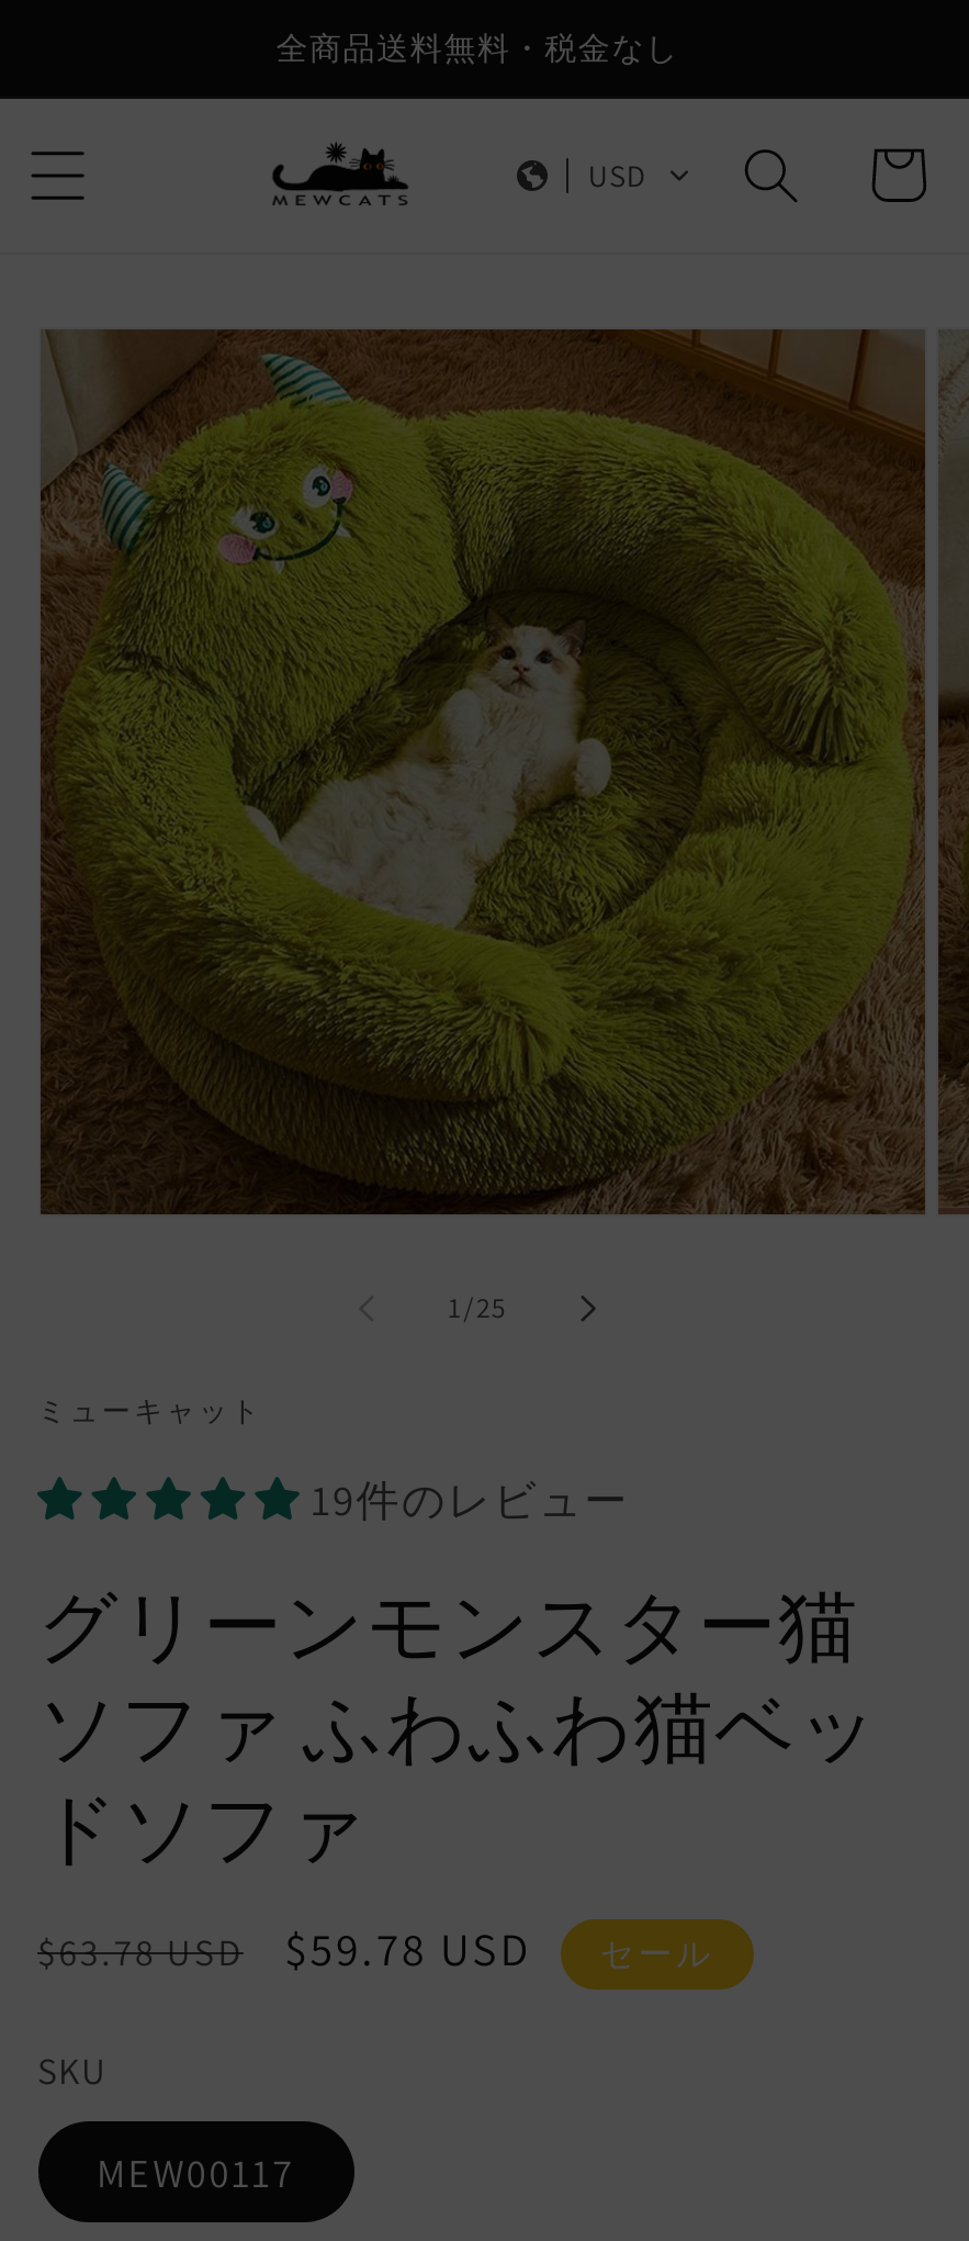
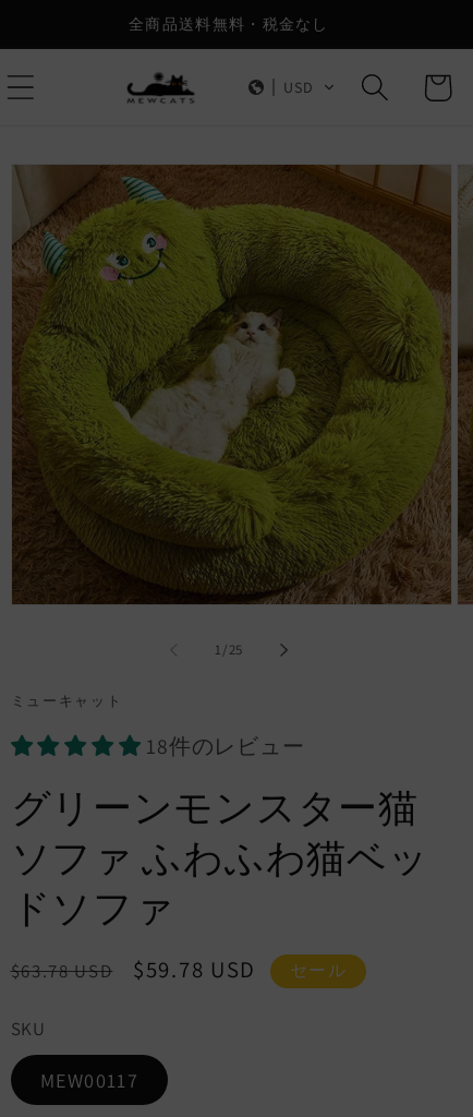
- 19件のレビュー
+ 18件のレビュー
